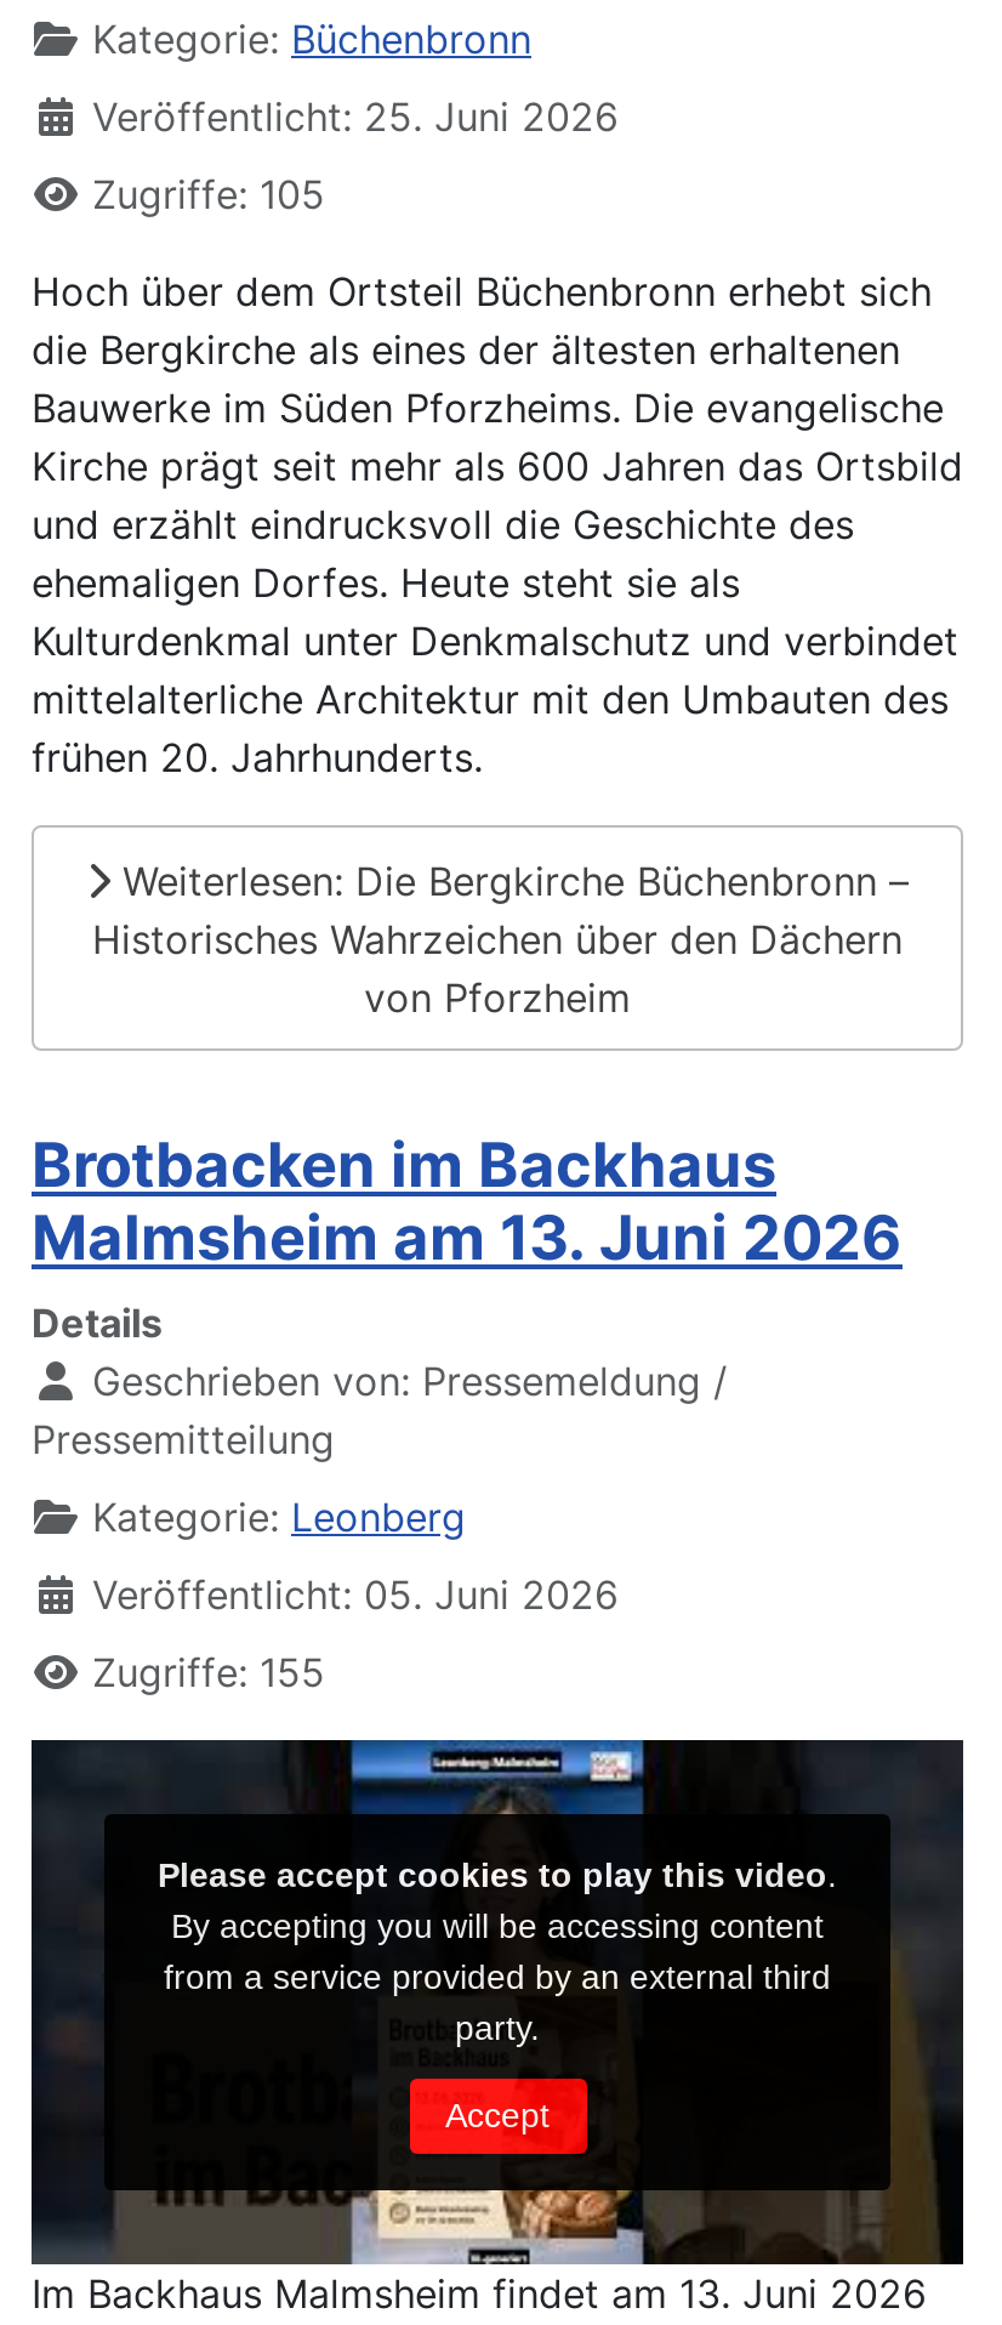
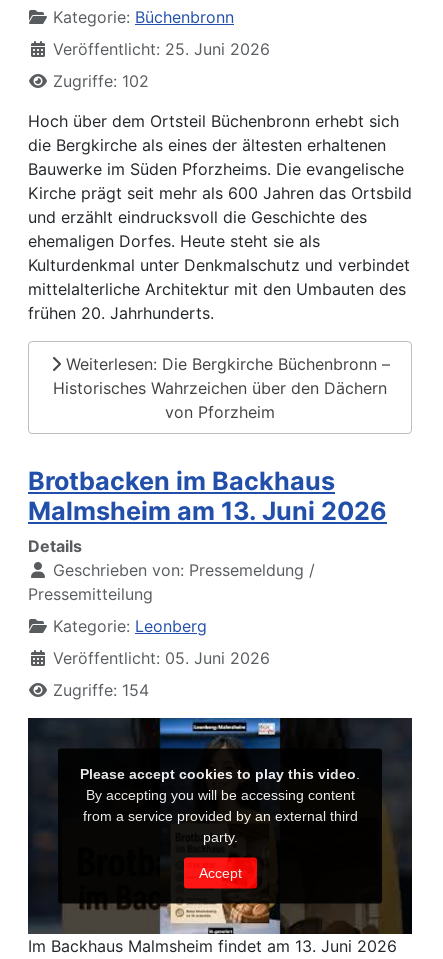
- Zugriffe: 105
+ Zugriffe: 102

- Zugriffe: 155
+ Zugriffe: 154
